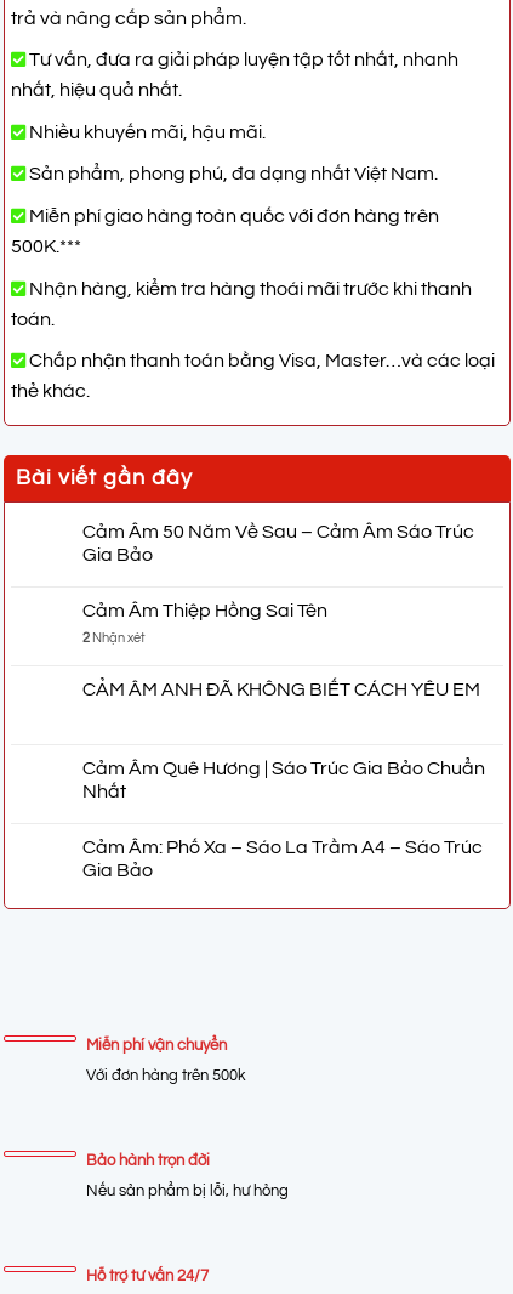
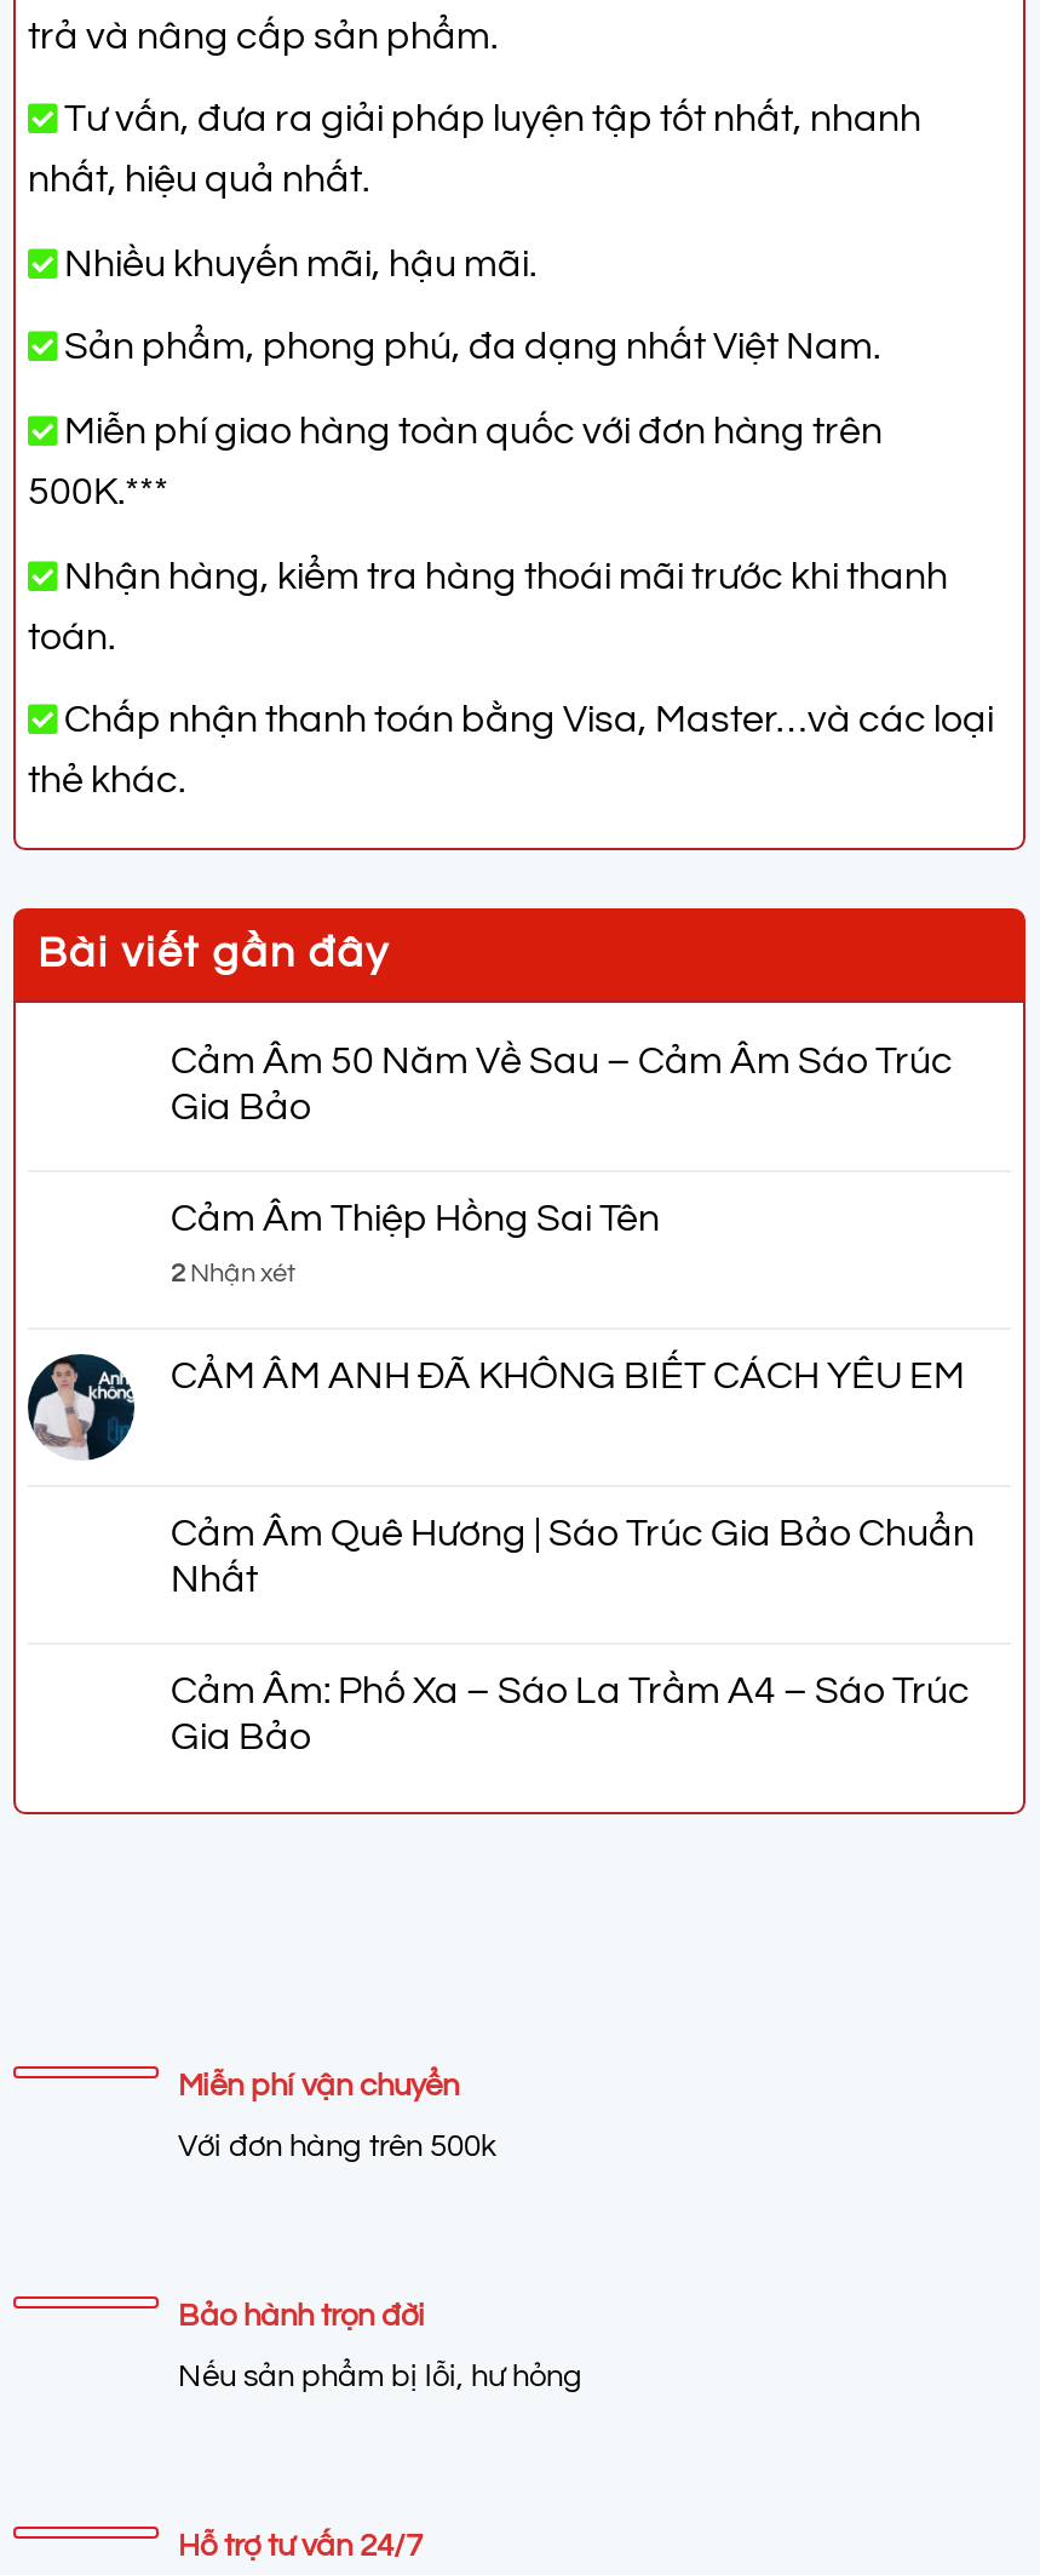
+ [image]
